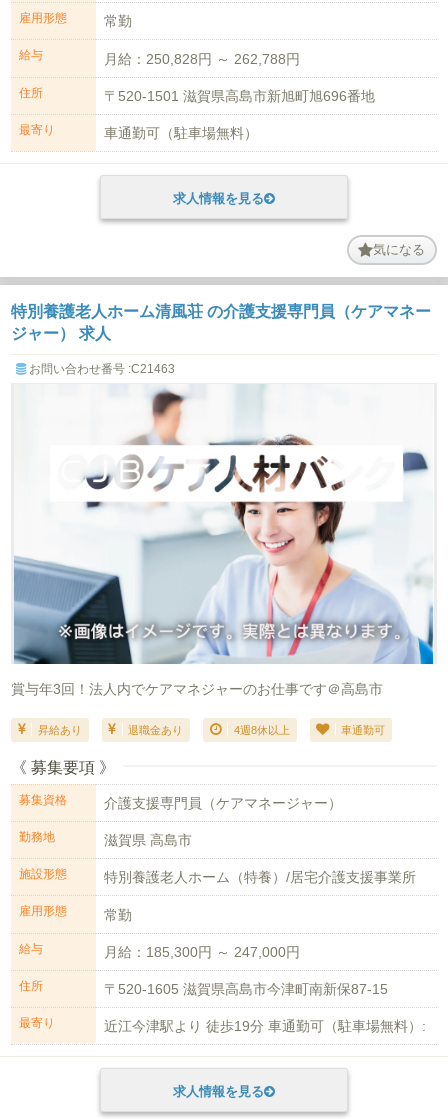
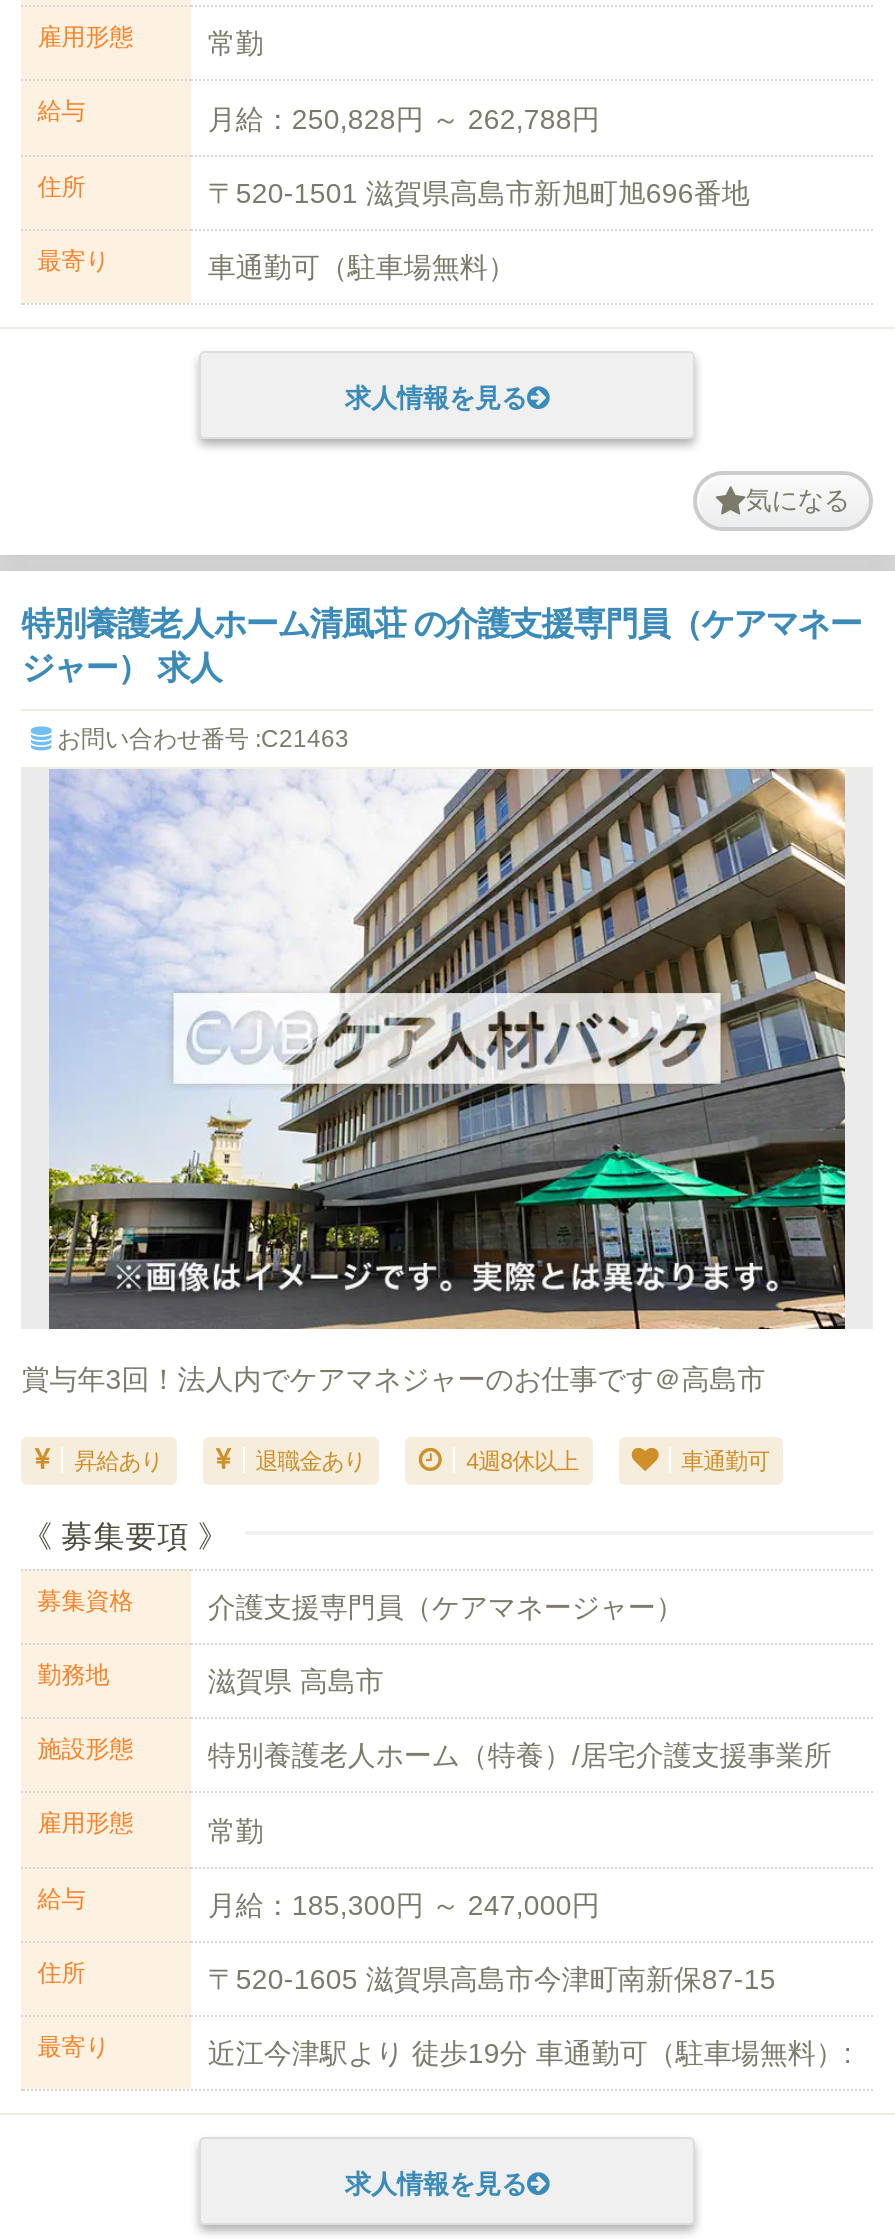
- [image]
+ [image]
